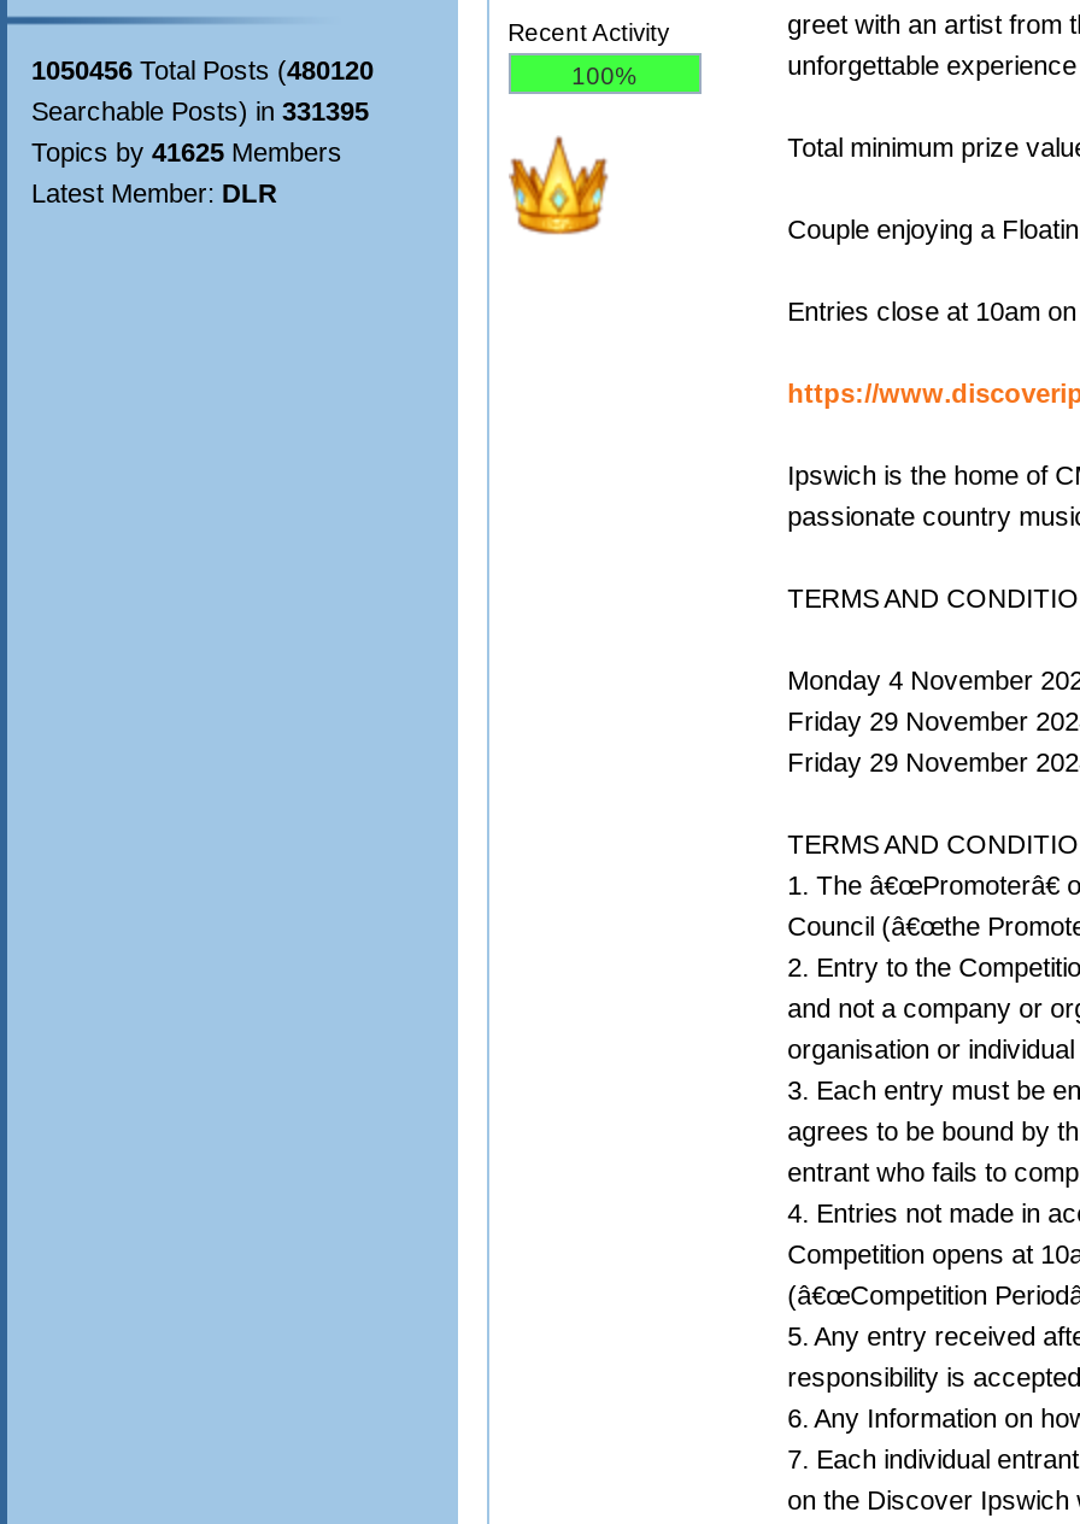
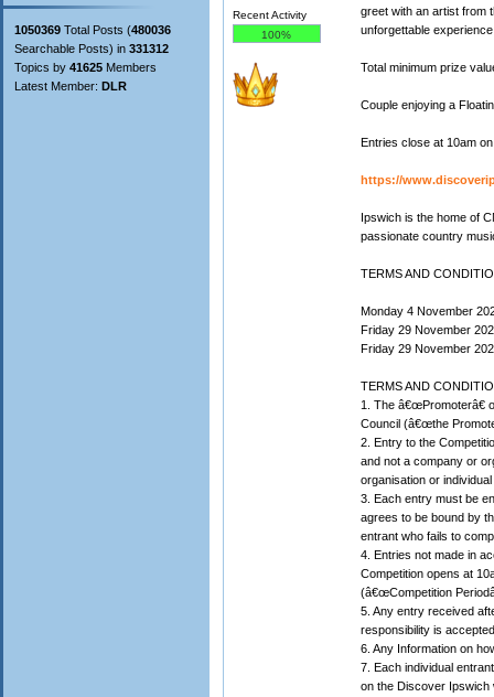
- 1050456 Total Posts (480120
+ 1050369 Total Posts (480036

- Searchable Posts) in 331395
+ Searchable Posts) in 331312
